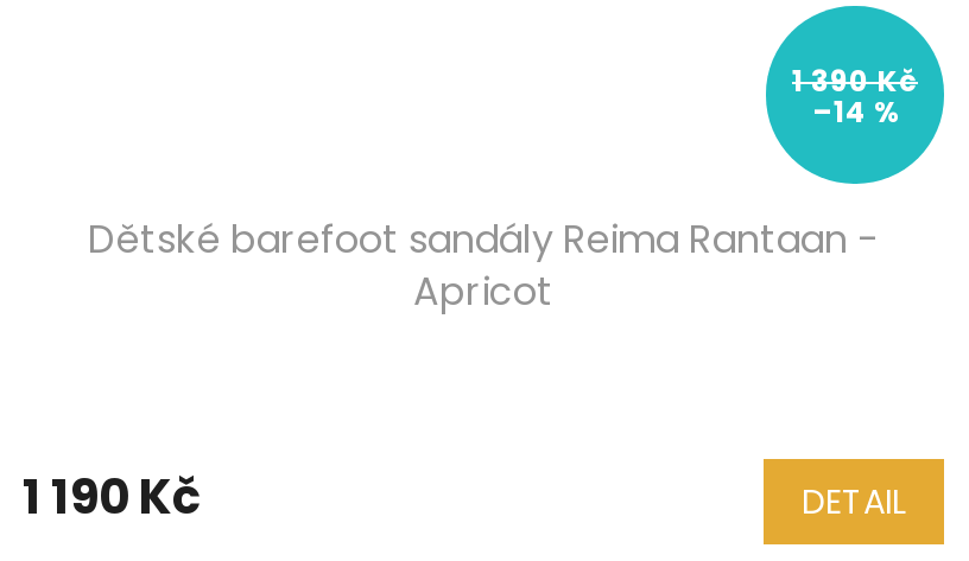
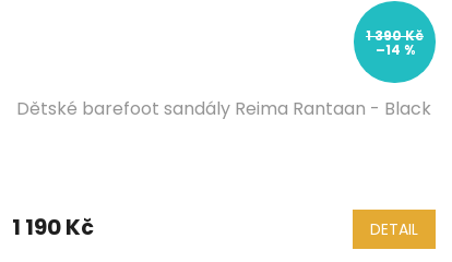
- Dětské barefoot sandály Reima Rantaan -
- Apricot
+ Dětské barefoot sandály Reima Rantaan - Black
